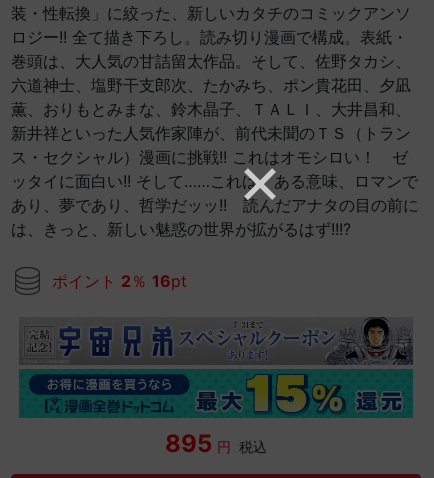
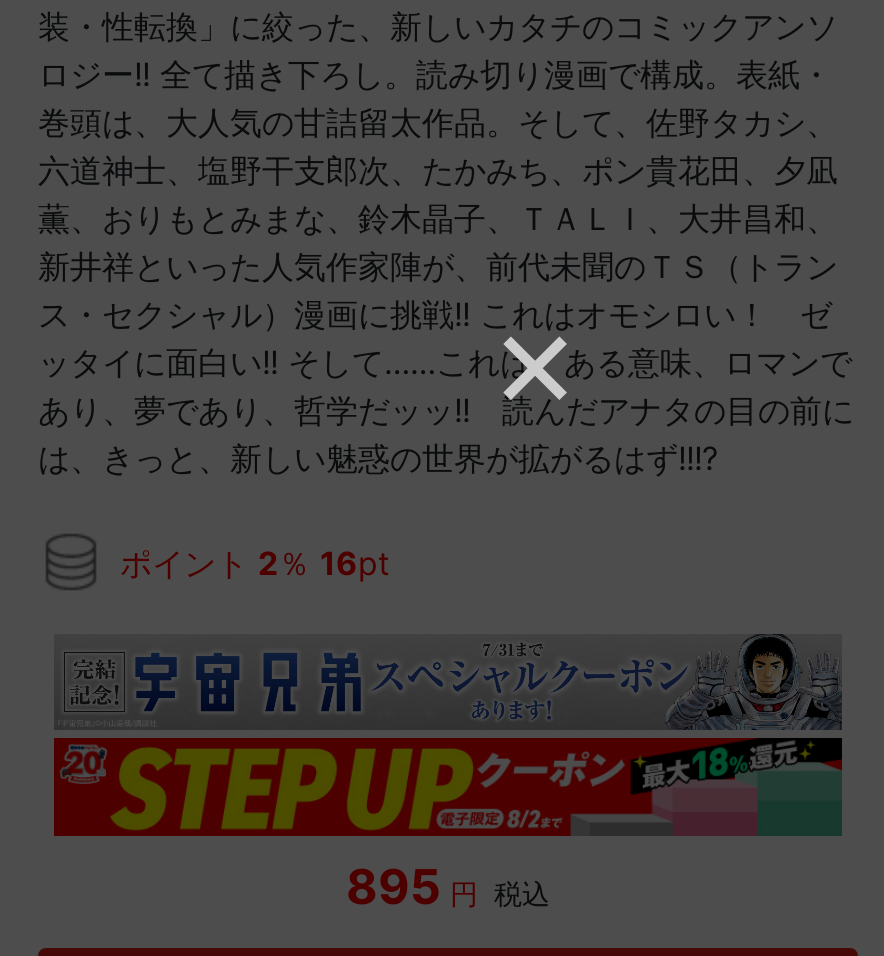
- [image]
+ [image]
